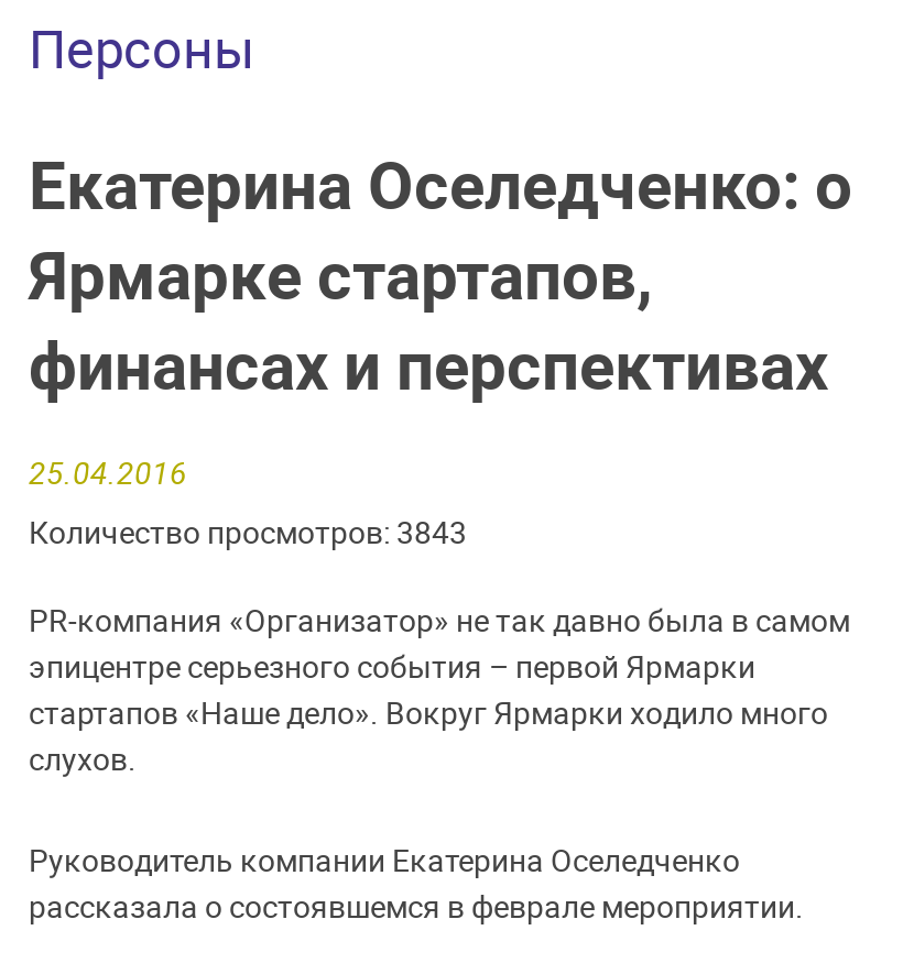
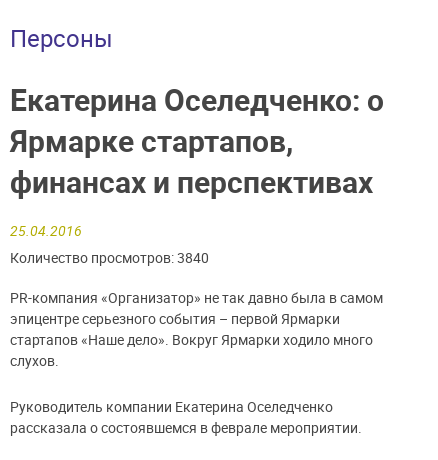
- Количество просмотров: 3843
+ Количество просмотров: 3840
